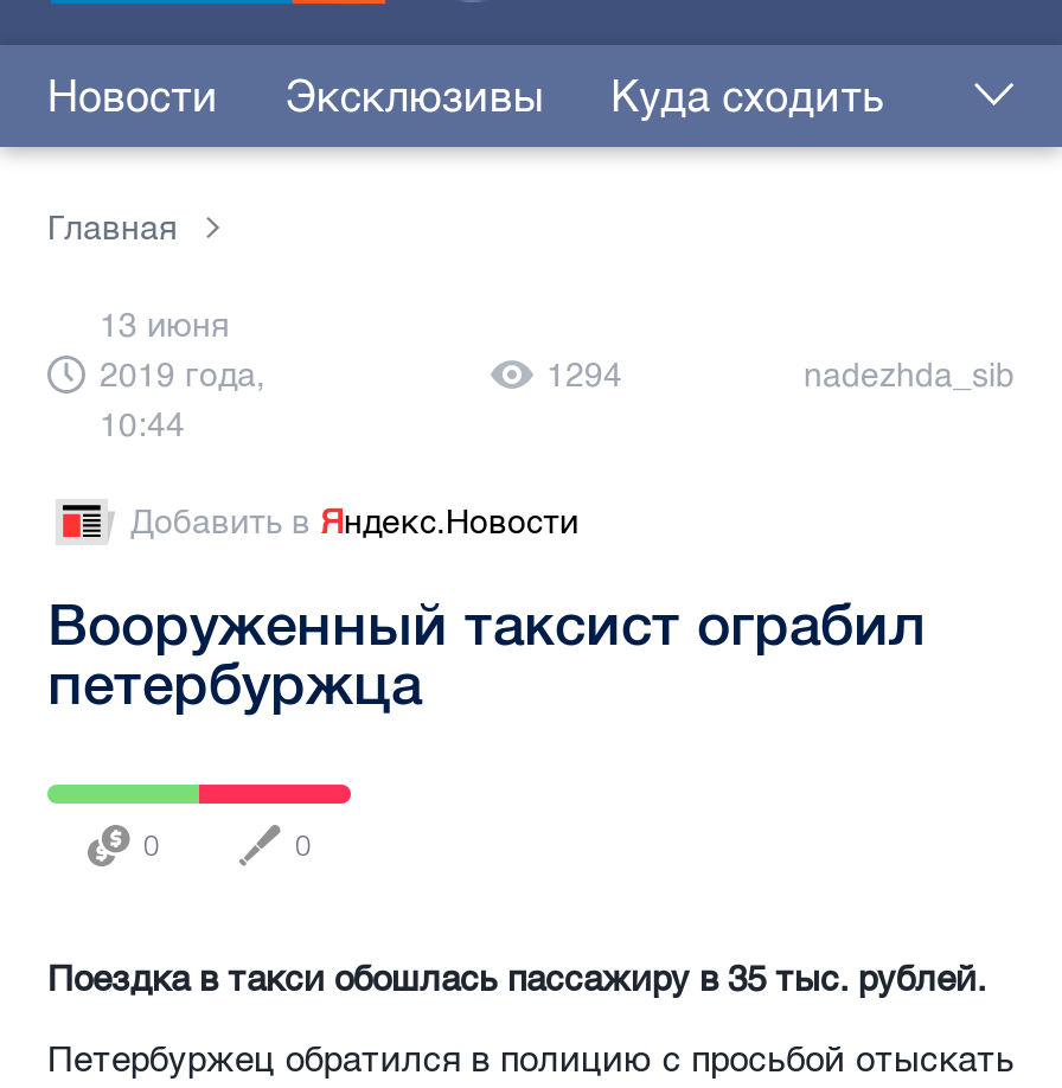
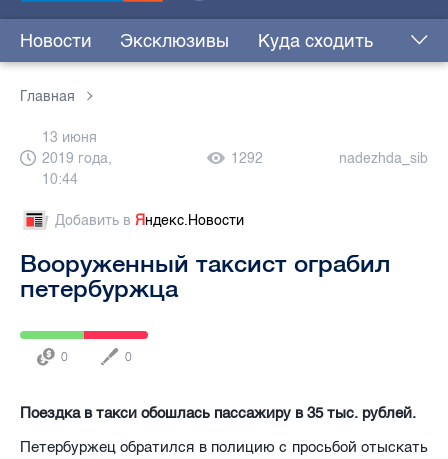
- 1294
+ 1292
